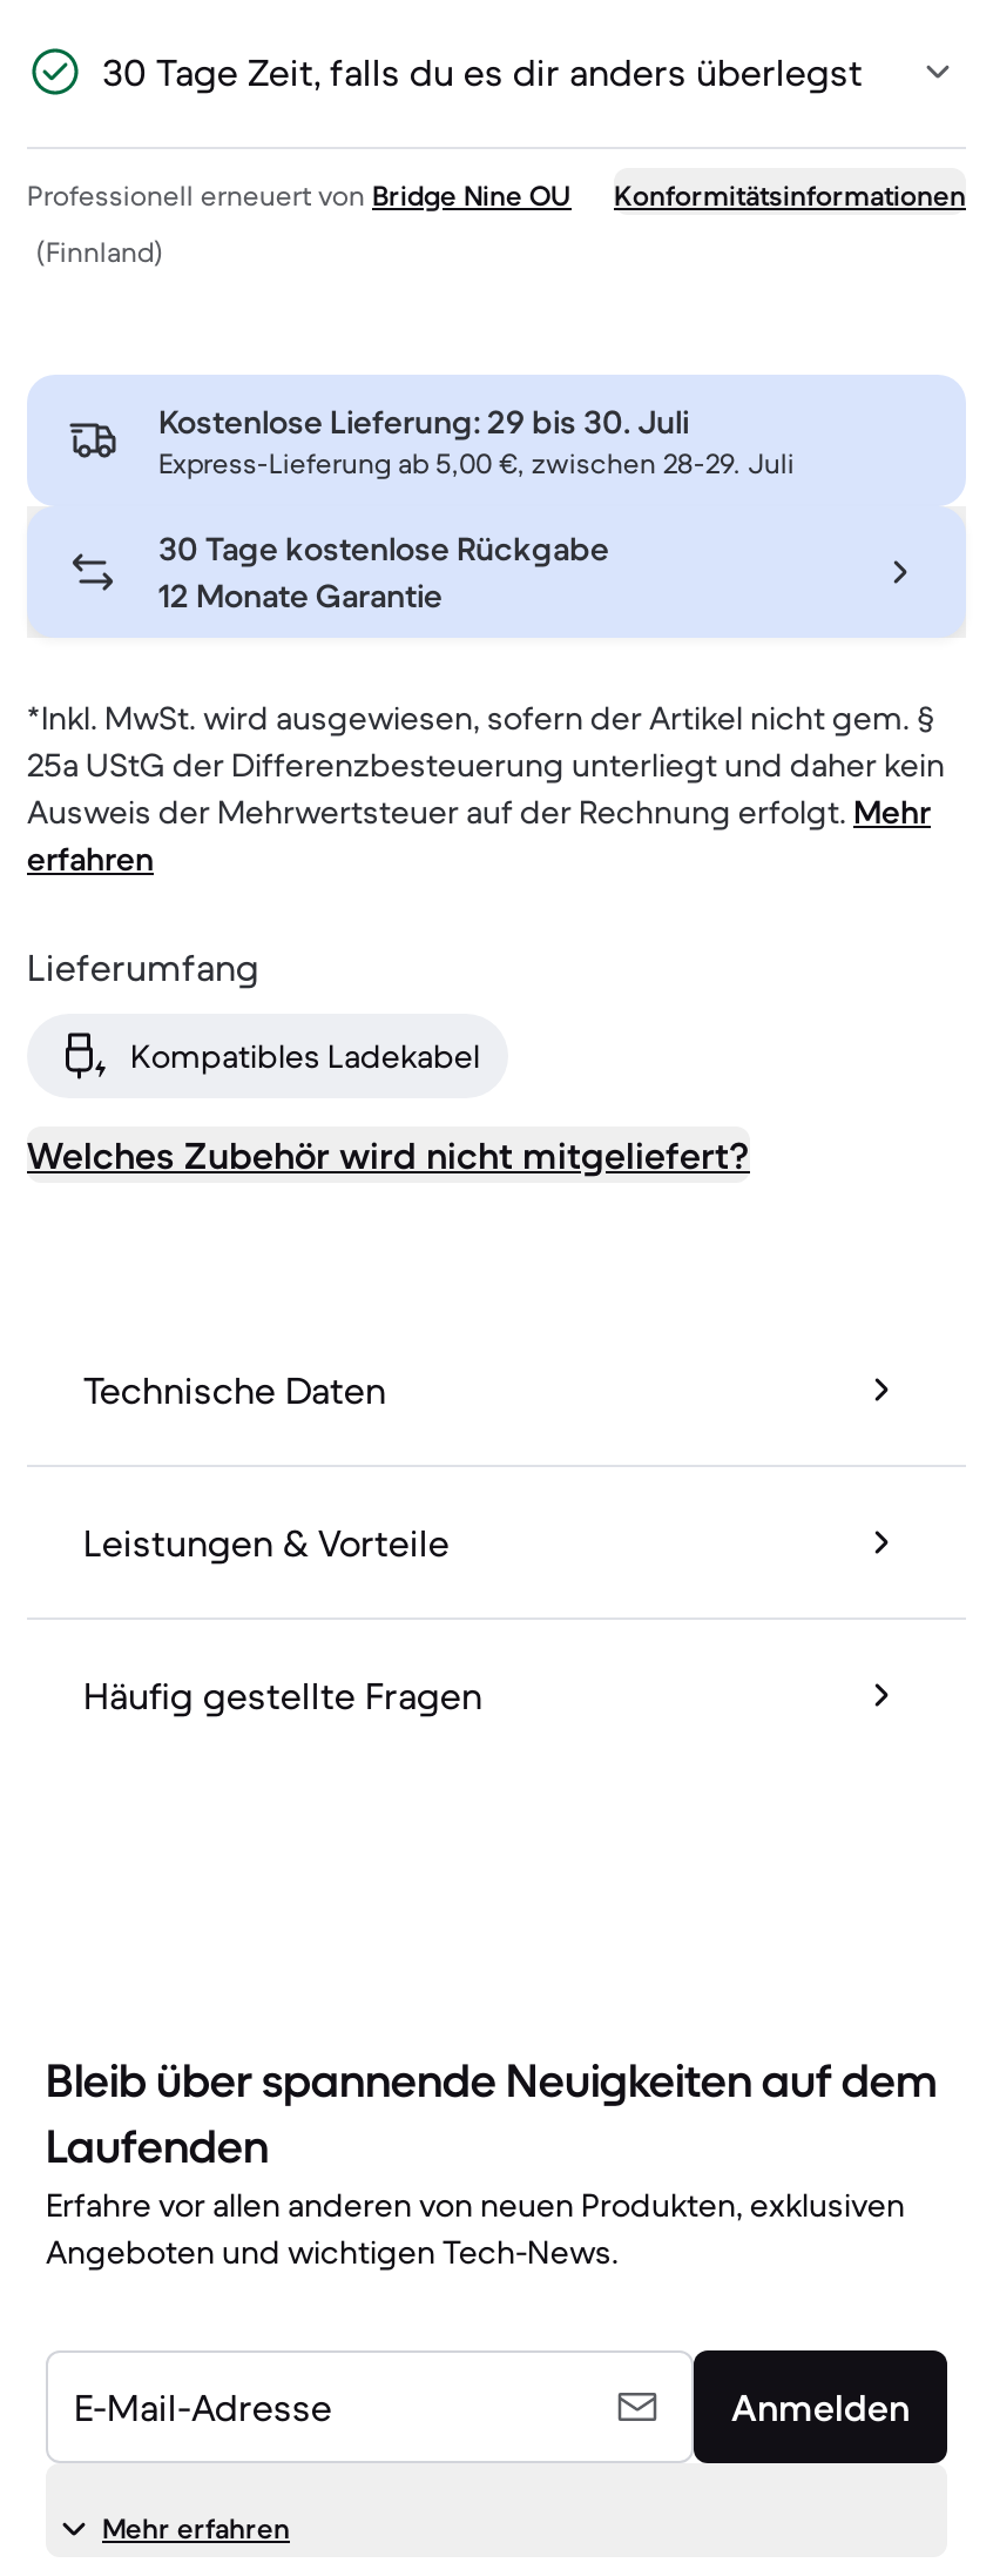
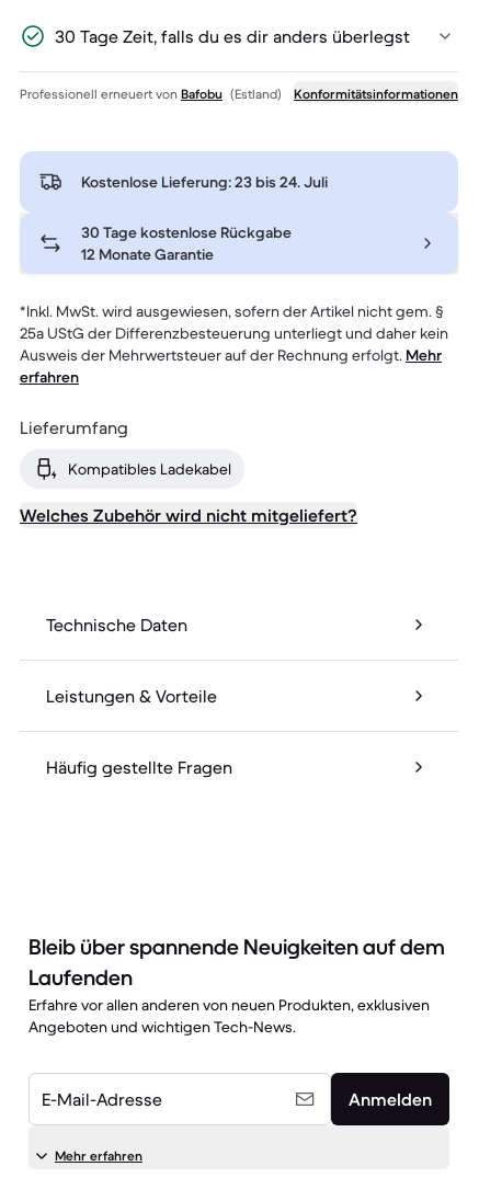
- Professionell erneuert von Bridge Nine OU
- (Finnland)
+ Professionell erneuert von Bafobu (Estland)

- Kostenlose Lieferung: 29 bis 30. Juli
- Express-Lieferung ab 5,00 €, zwischen 28-29. Juli
+ Kostenlose Lieferung:23 bis 24. Juli
